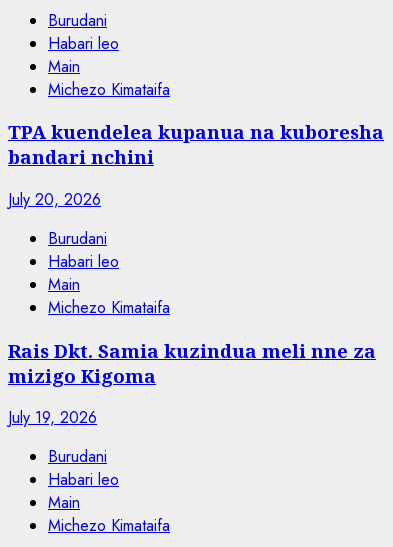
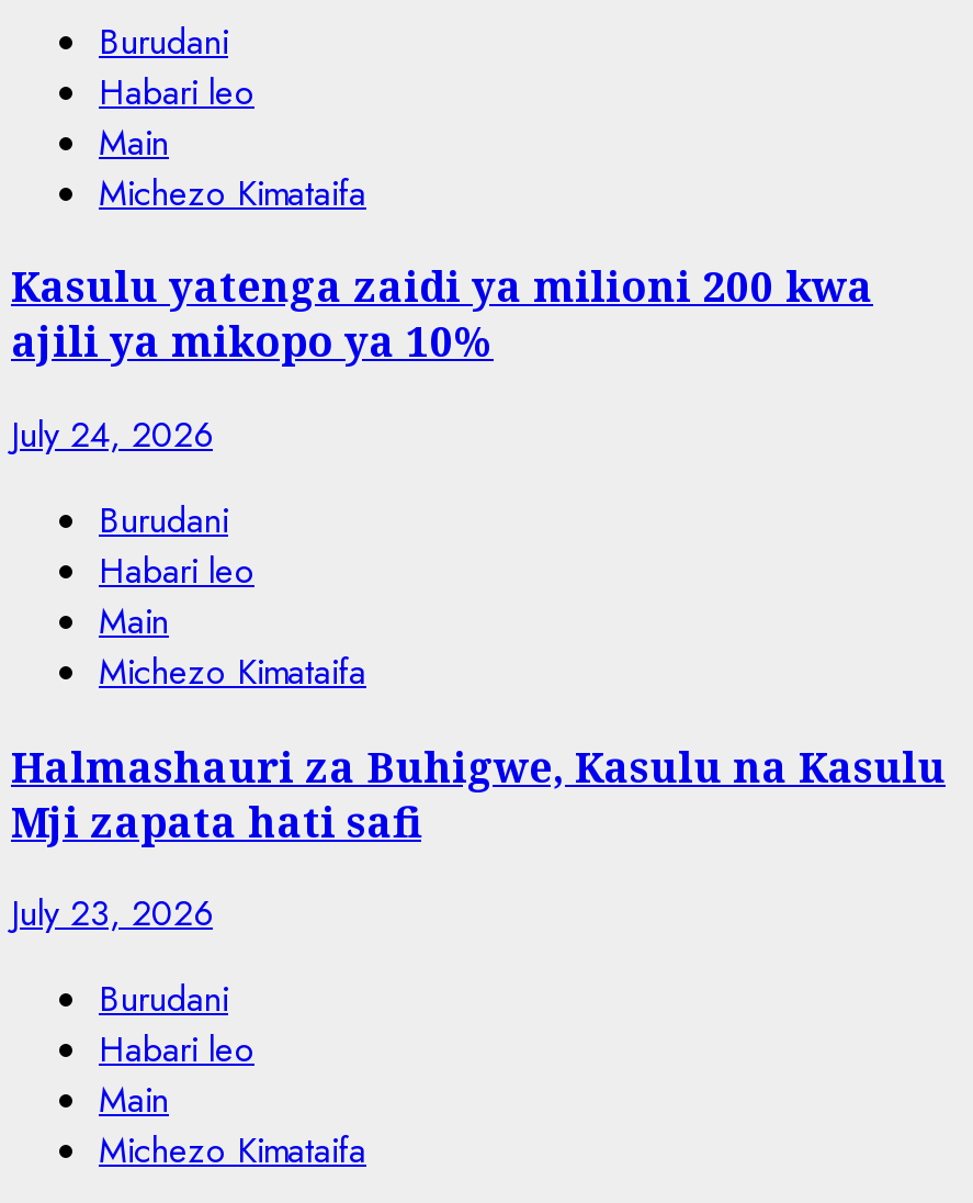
- TPA kuendelea kupanua na kuboresha
- bandari nchini
+ Kasulu yatenga zaidi ya milioni 200 kwa
+ ajili ya mikopo ya 10%

- July 20, 2026
+ July 24, 2026

- Rais Dkt. Samia kuzindua meli nne za
- mizigo Kigoma
+ Halmashauri za Buhigwe, Kasulu na Kasulu
+ Mji zapata hati safi

- July 19, 2026
+ July 23, 2026
